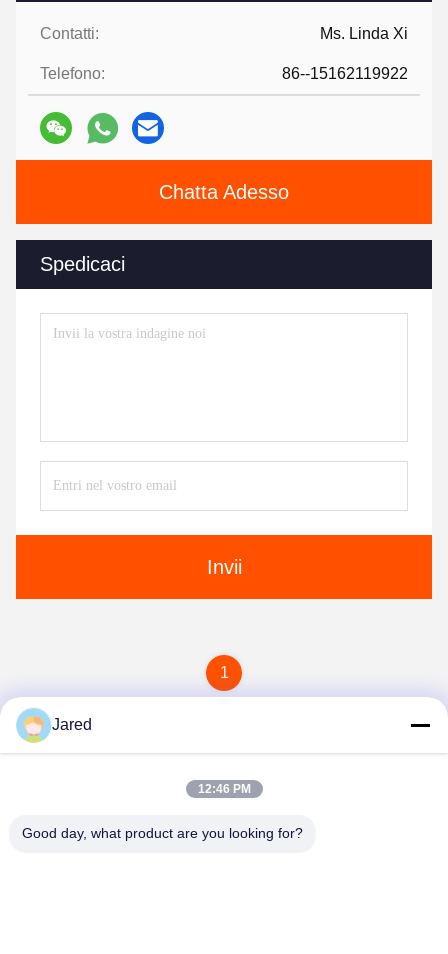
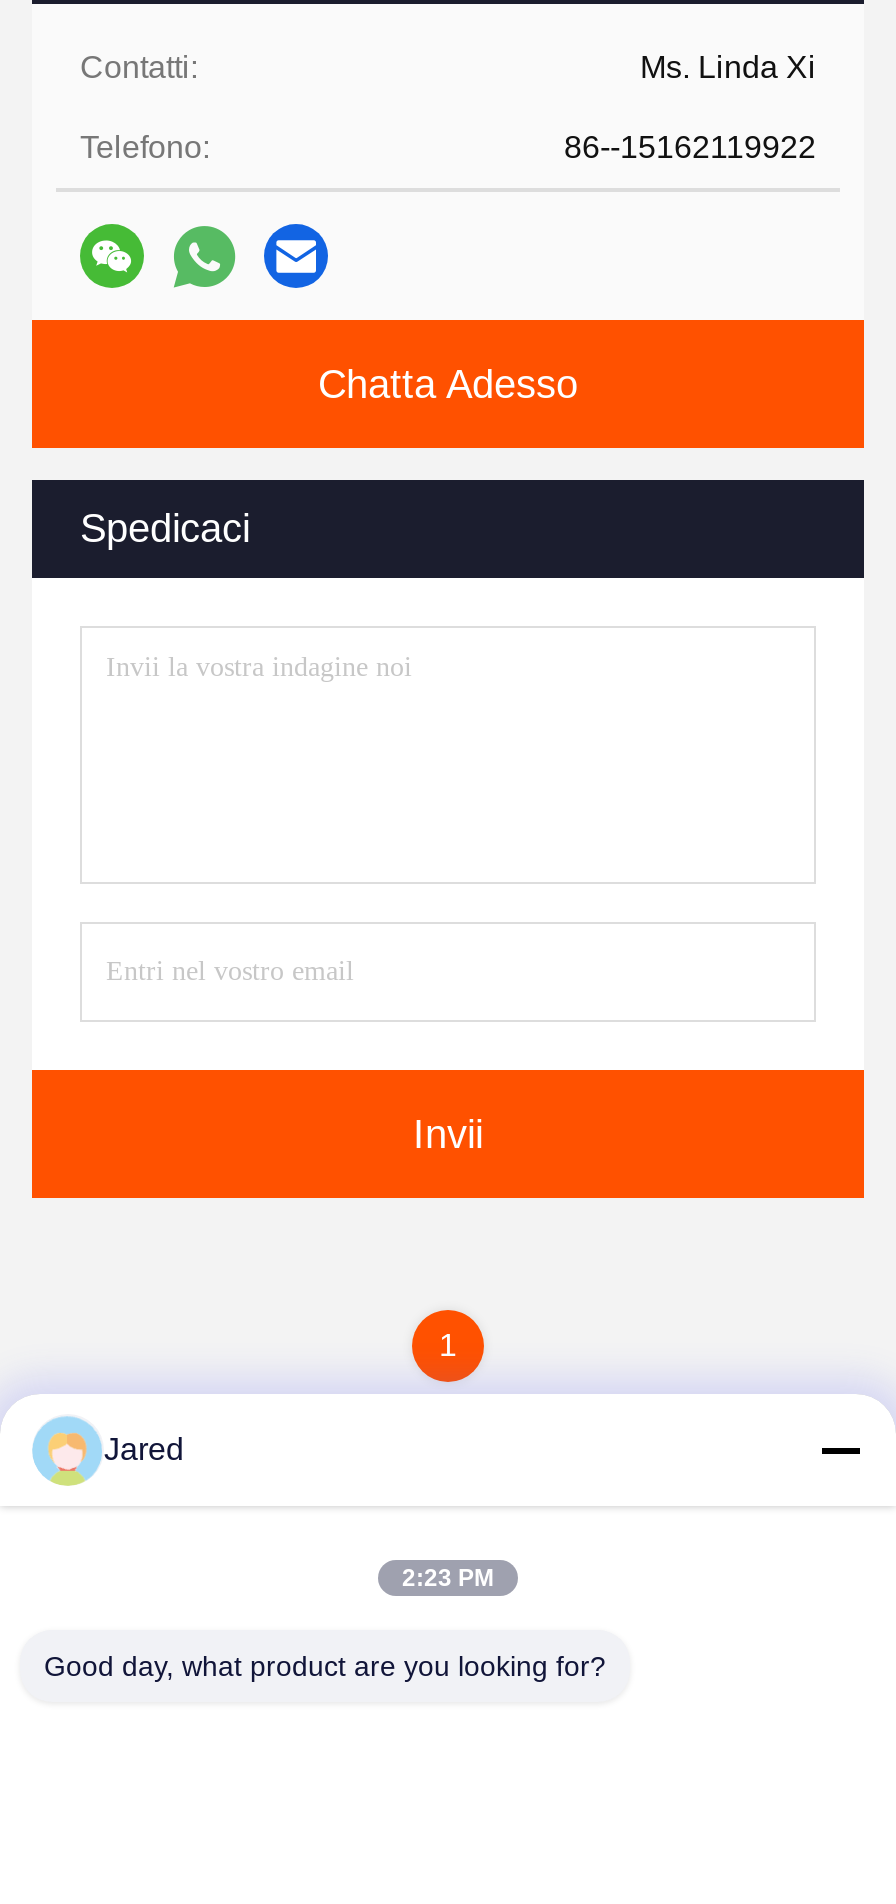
- 12:46 PM
+ 2:23 PM
